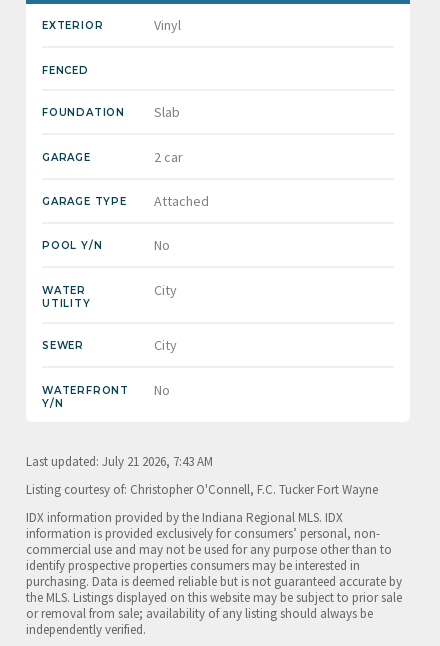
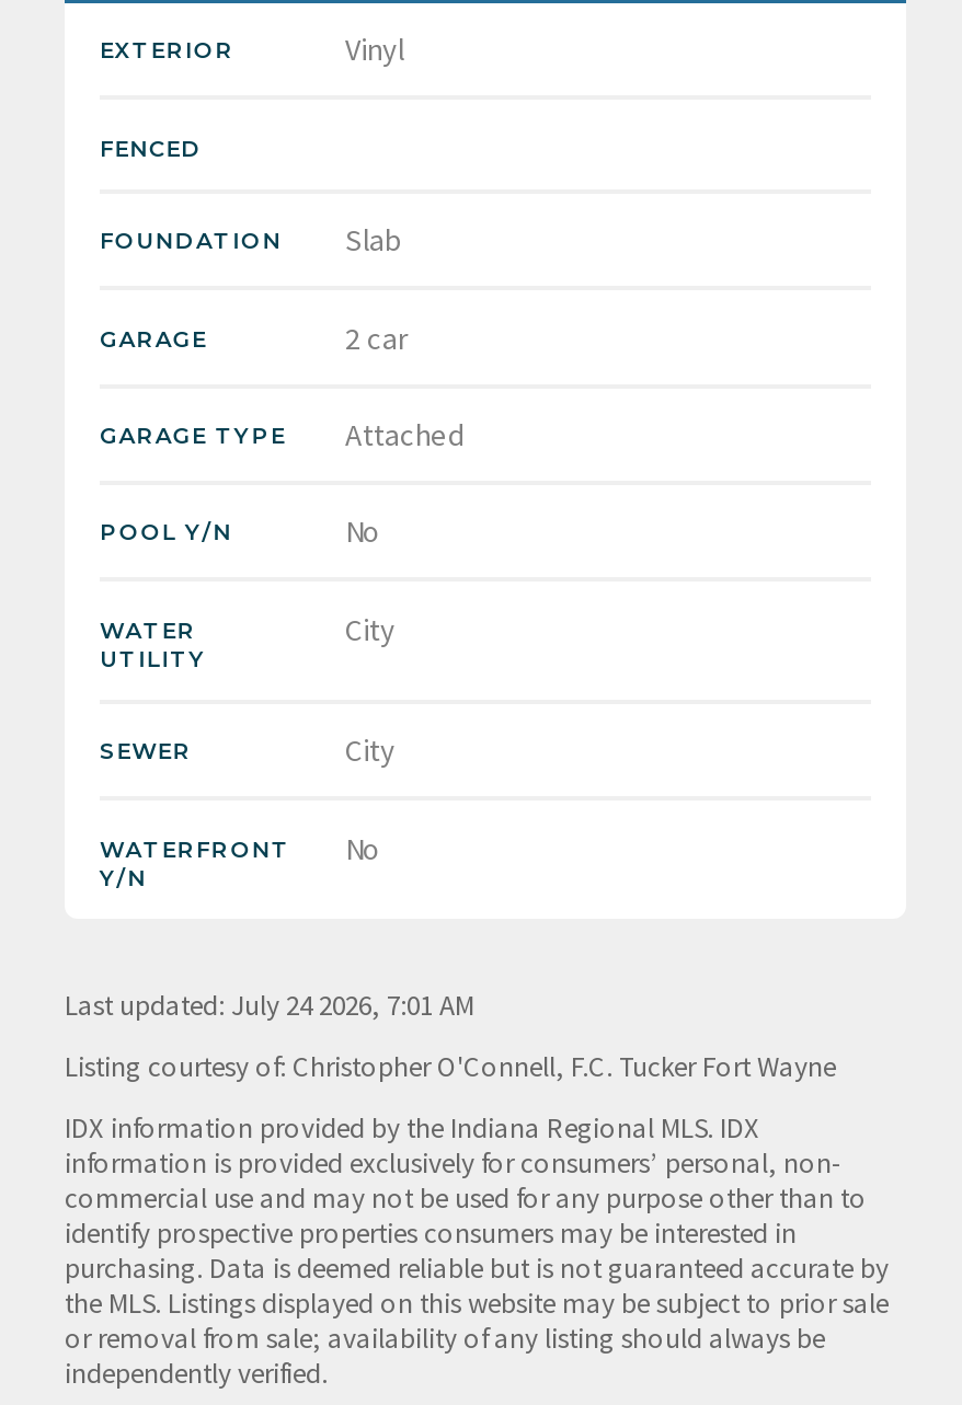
- Last updated: July 21 2026, 7:43 AM
+ Last updated: July 24 2026, 7:01 AM
